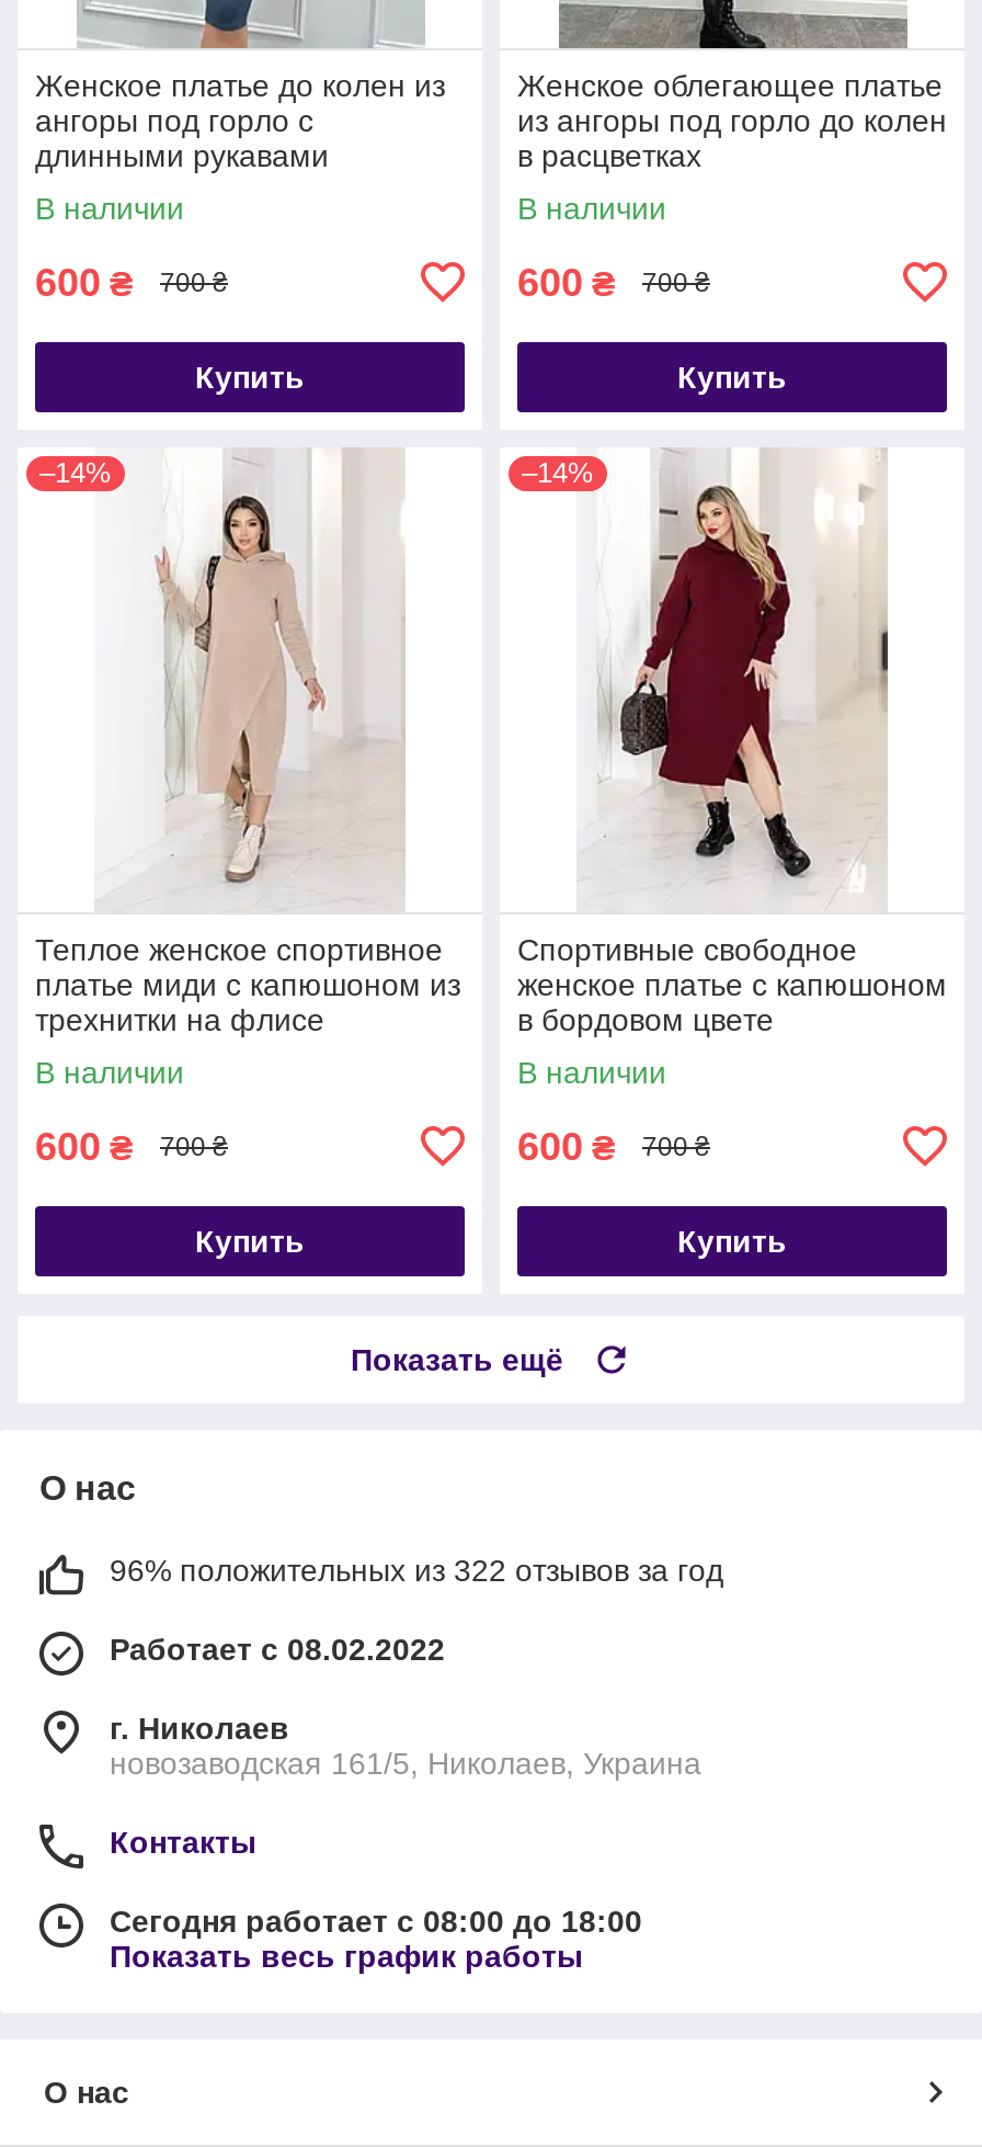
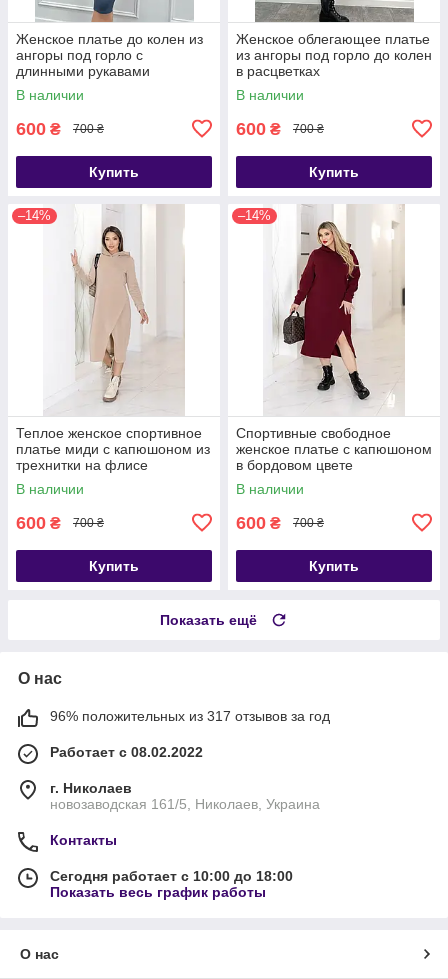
- 96% положительных из 322 отзывов за год
+ 96% положительных из 317 отзывов за год

- Сегодня работает с 08:00 до 18:00
+ Сегодня работает с 10:00 до 18:00
